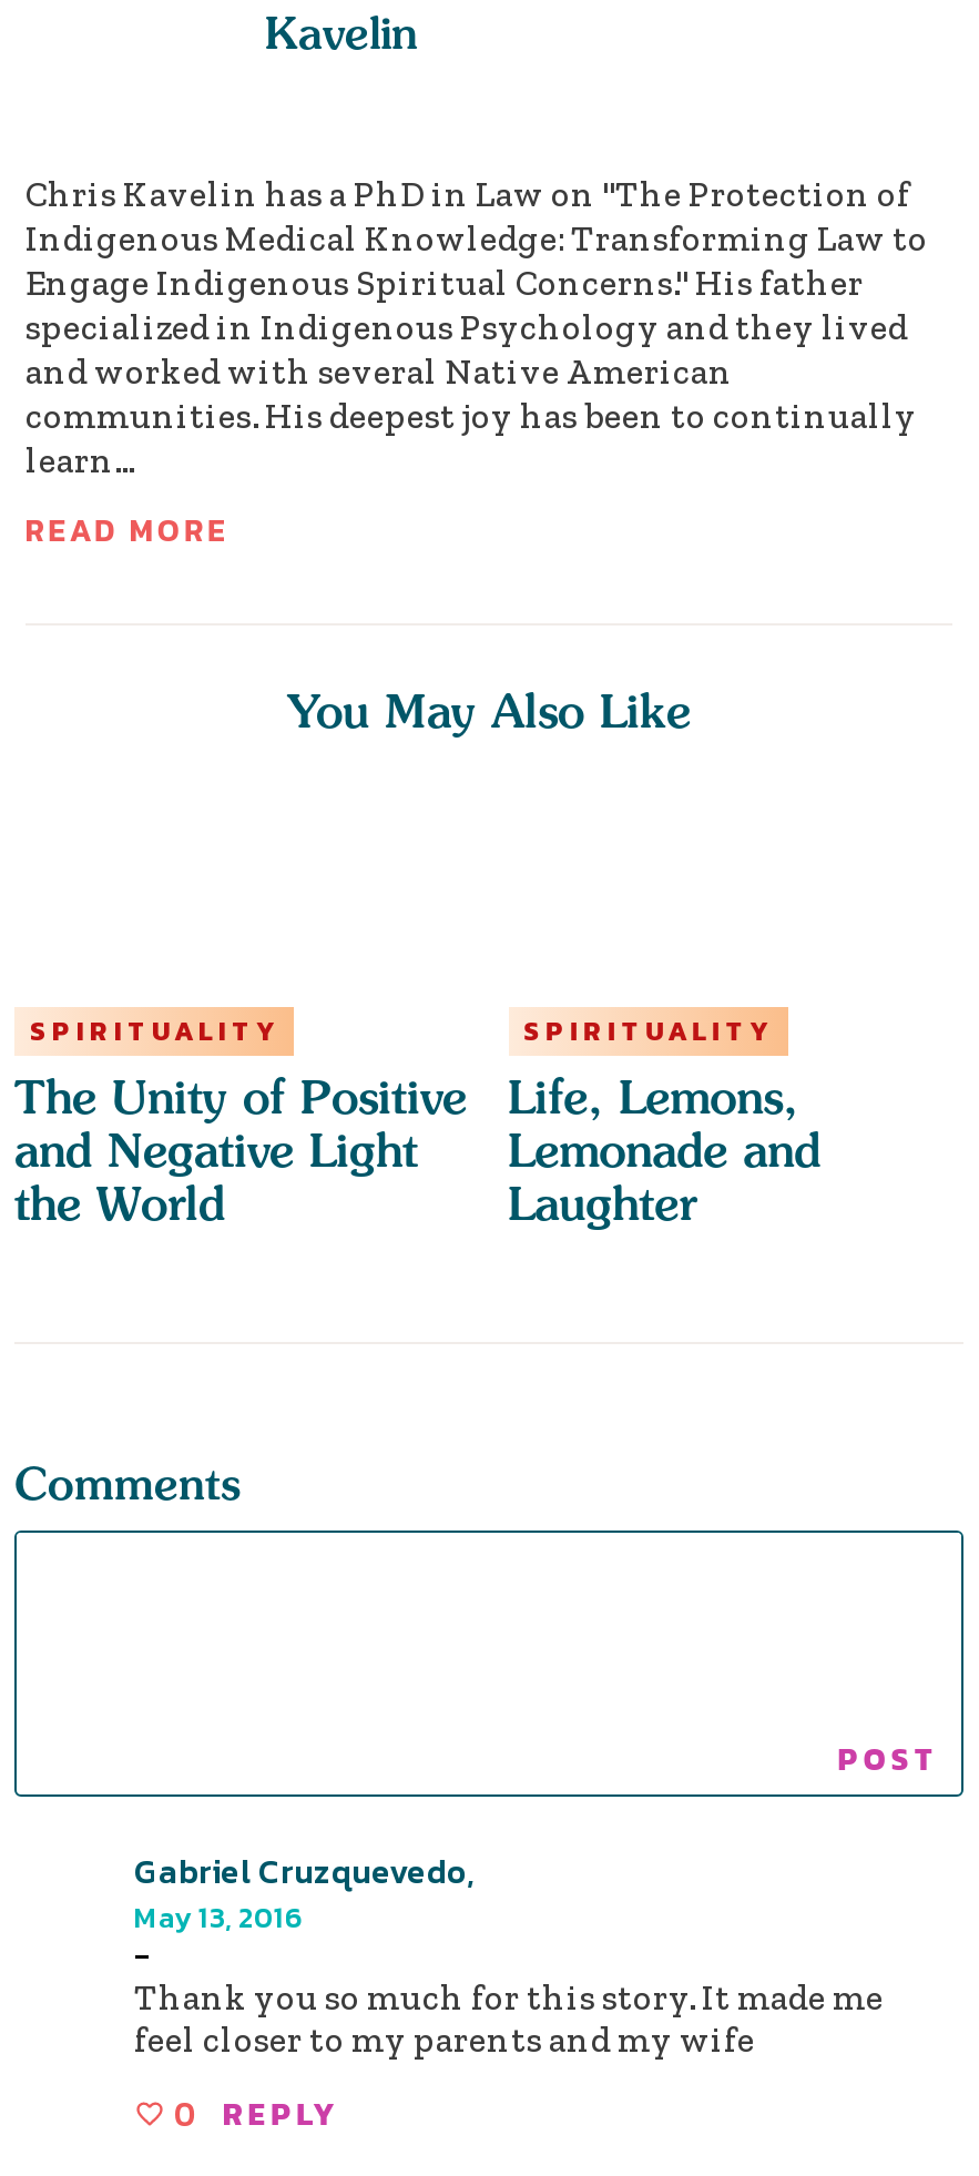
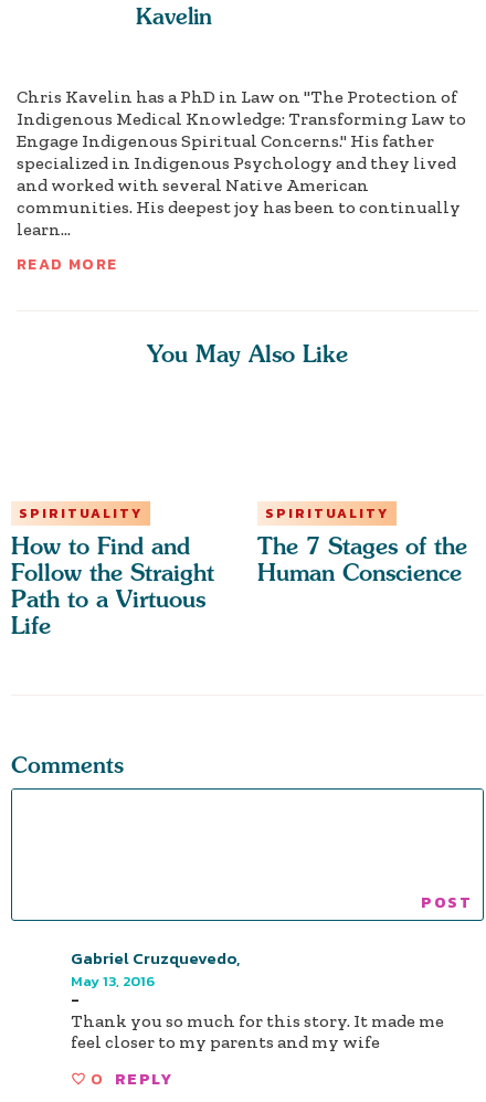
- The Unity of Positive
- and Negative Light
- the World
+ How to Find and
+ Follow the Straight
+ Path to a Virtuous
+ Life

- Life, Lemons,
- Lemonade and
- Laughter
+ The 7 Stages of the
+ Human Conscience
